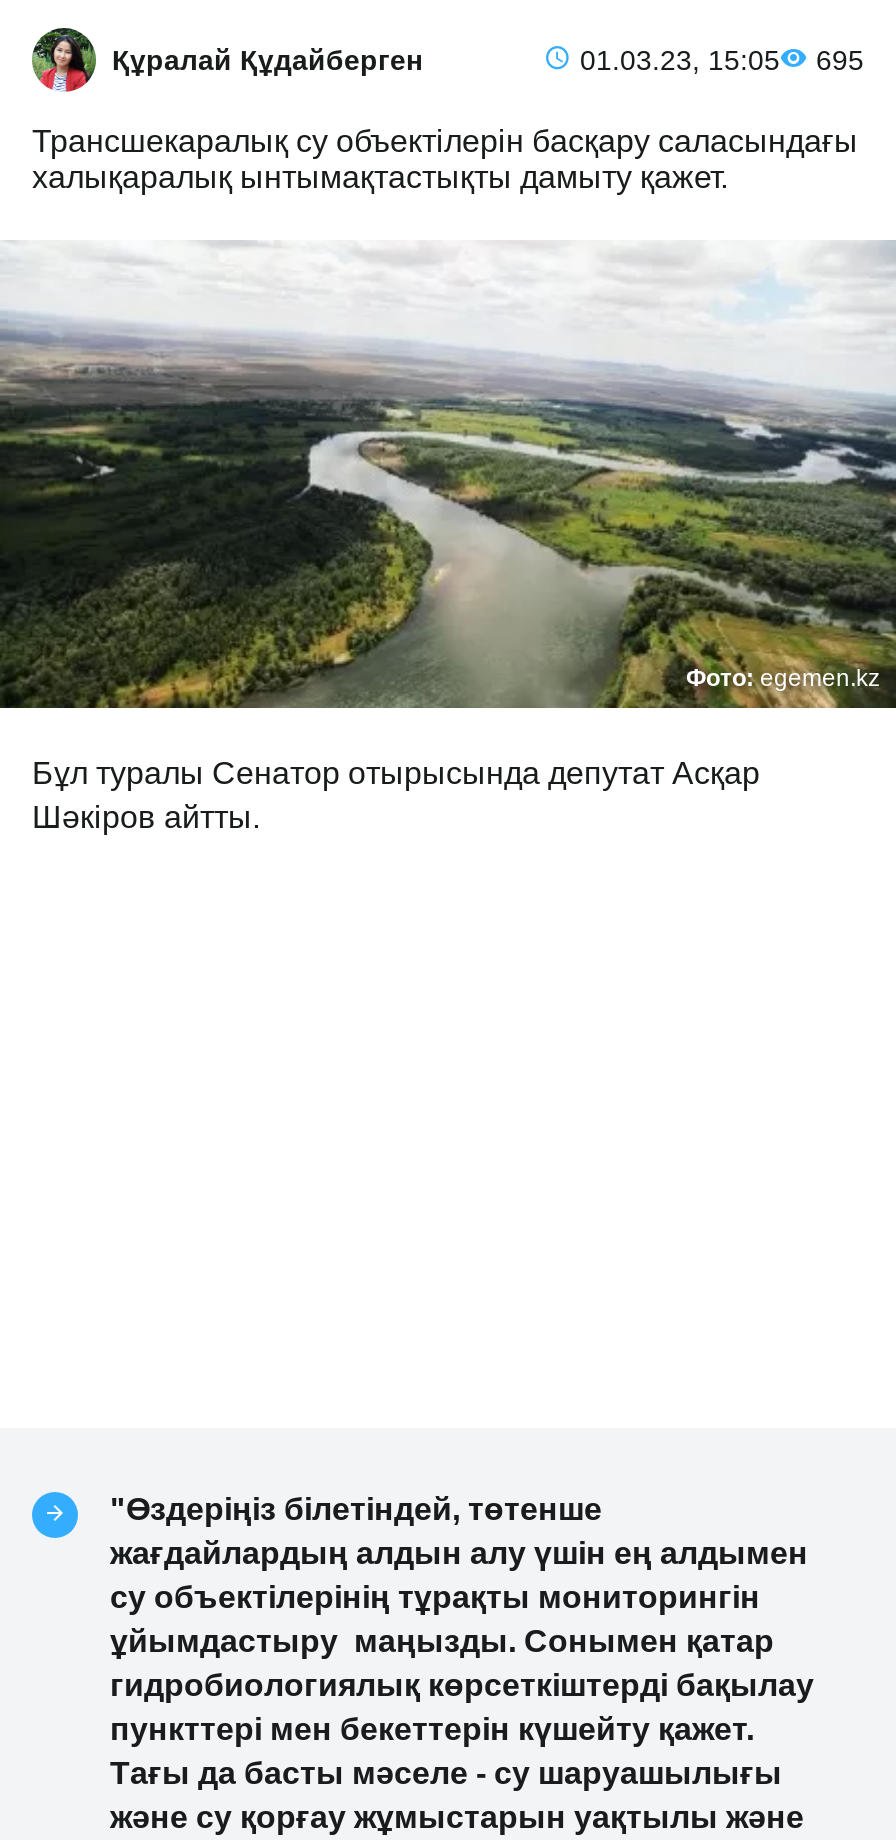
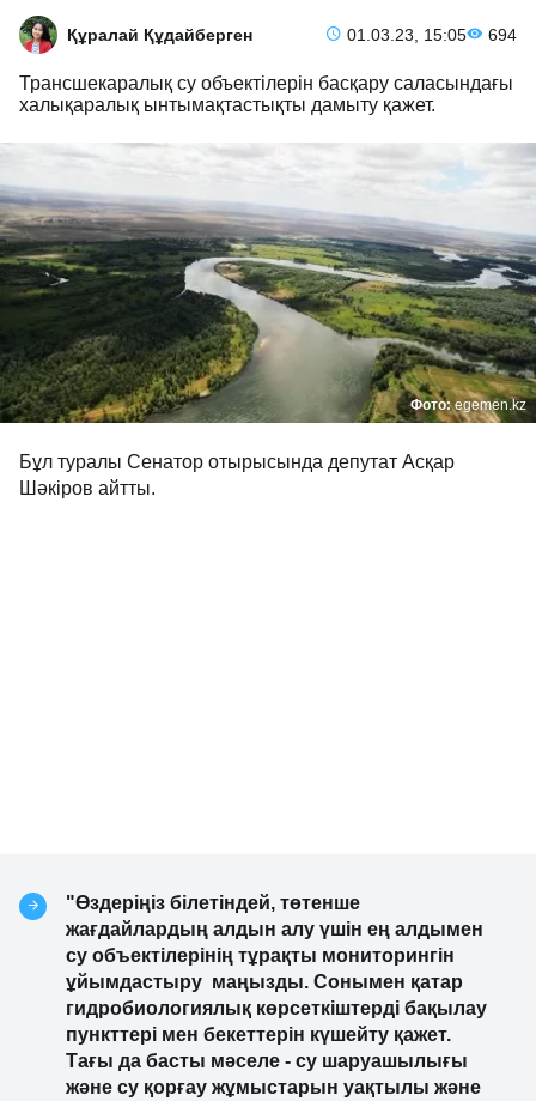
- 01.03.23, 15:05 695
+ 01.03.23, 15:05 694
